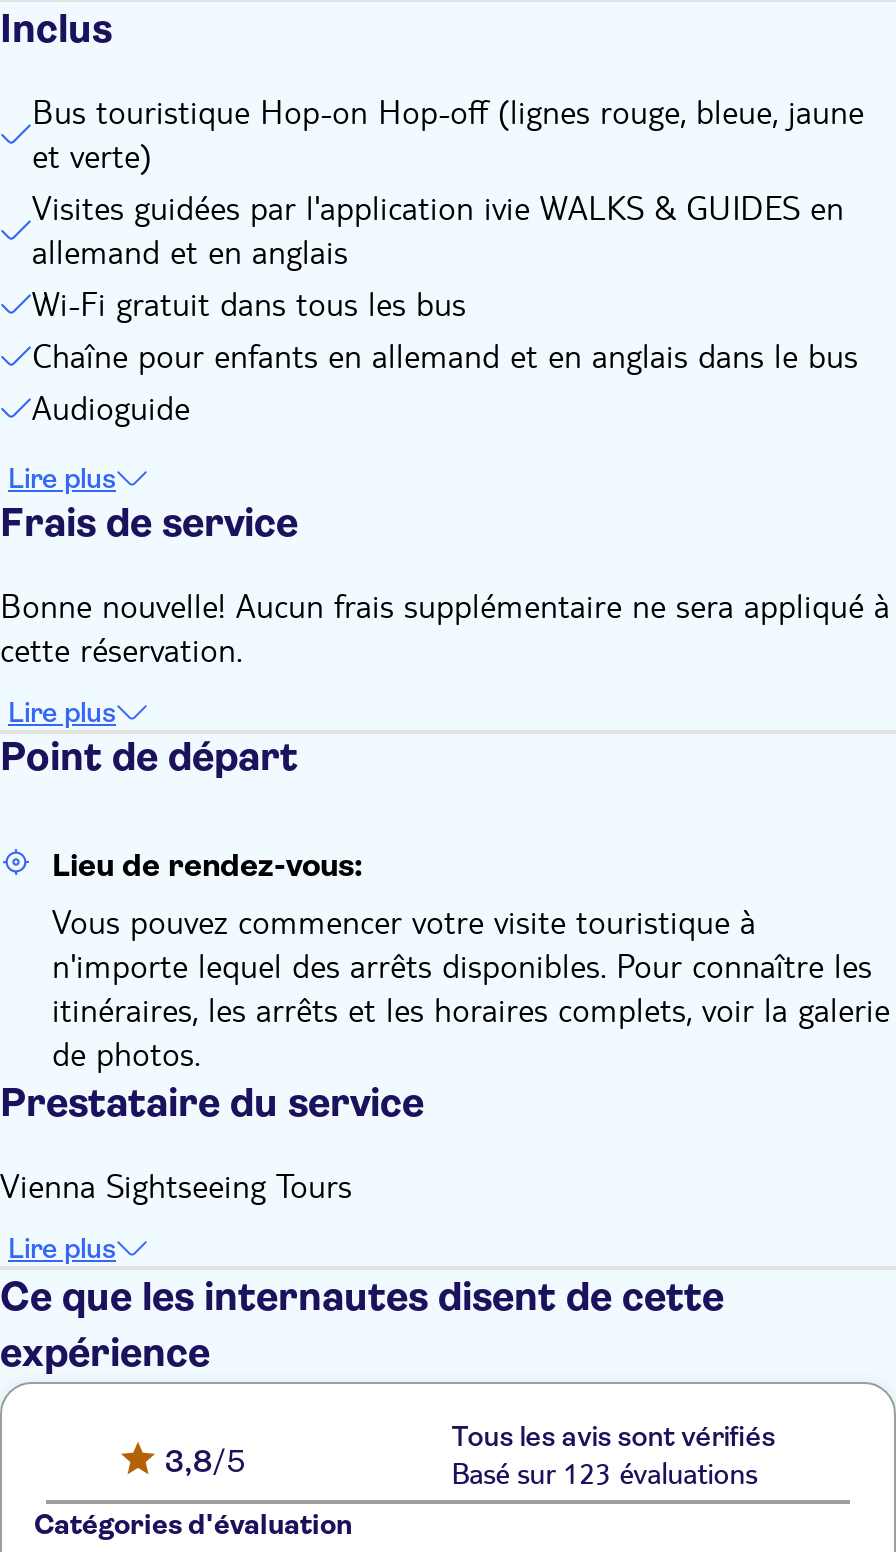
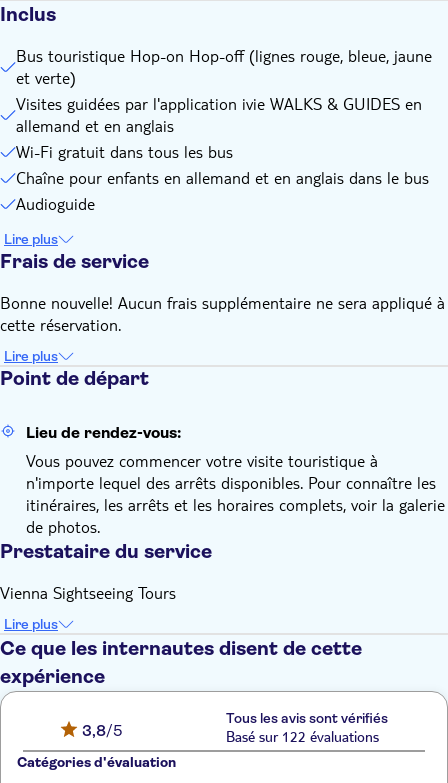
- Basé sur 123 évaluations
+ Basé sur 122 évaluations
